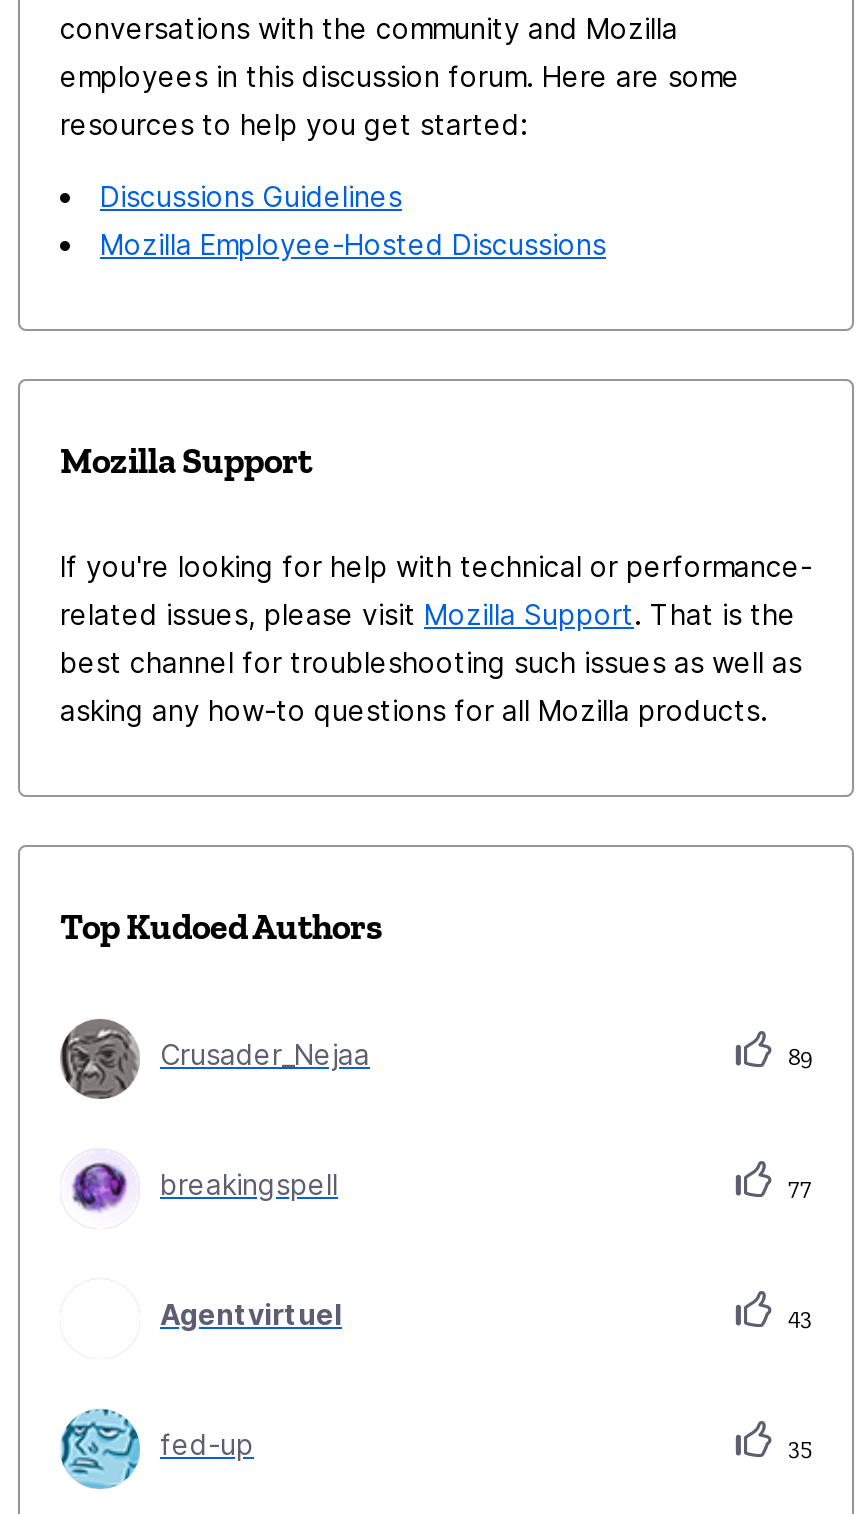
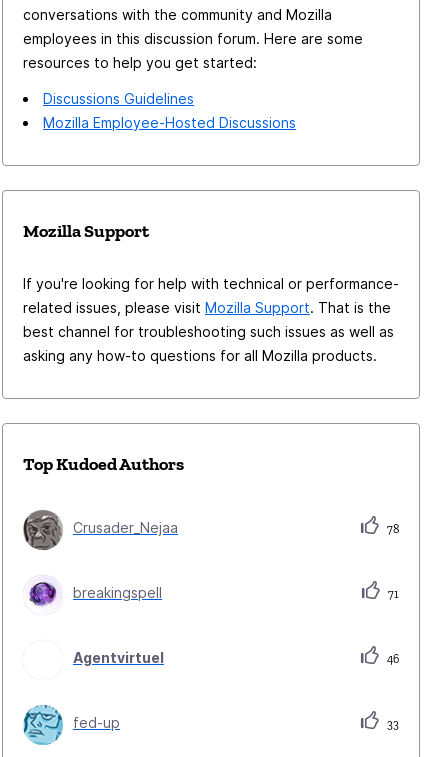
- 89
+ 78

- 77
+ 71

- 43
+ 46

- 35
+ 33
